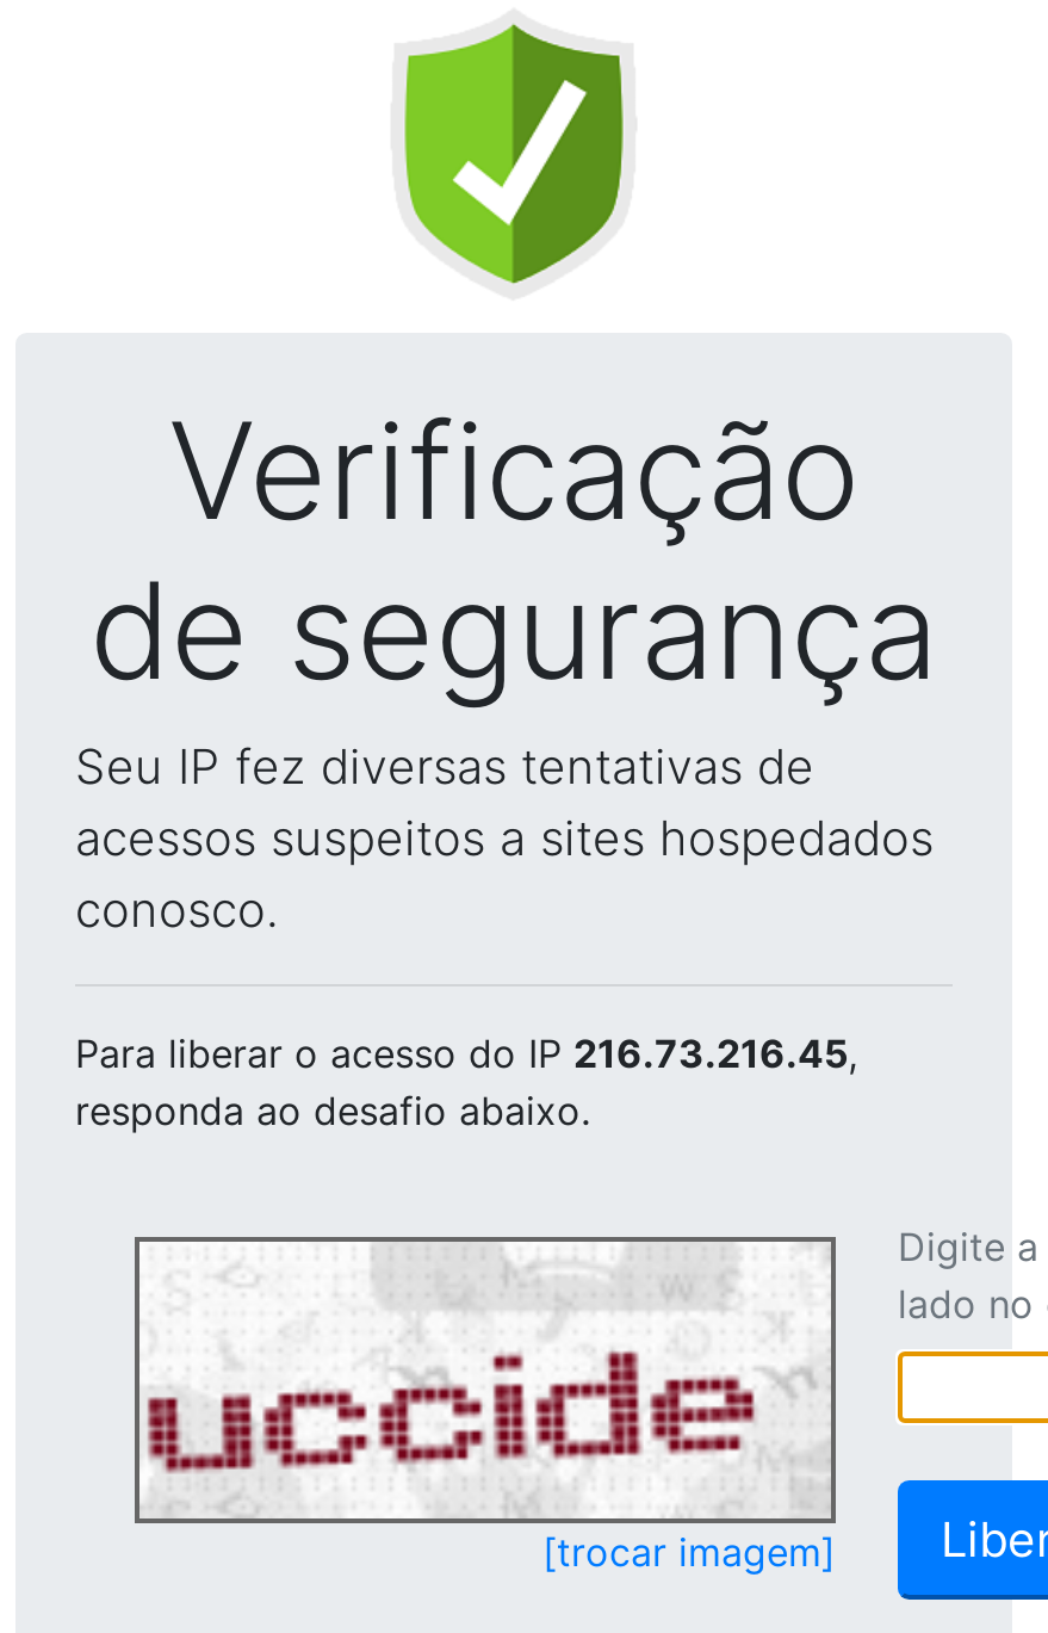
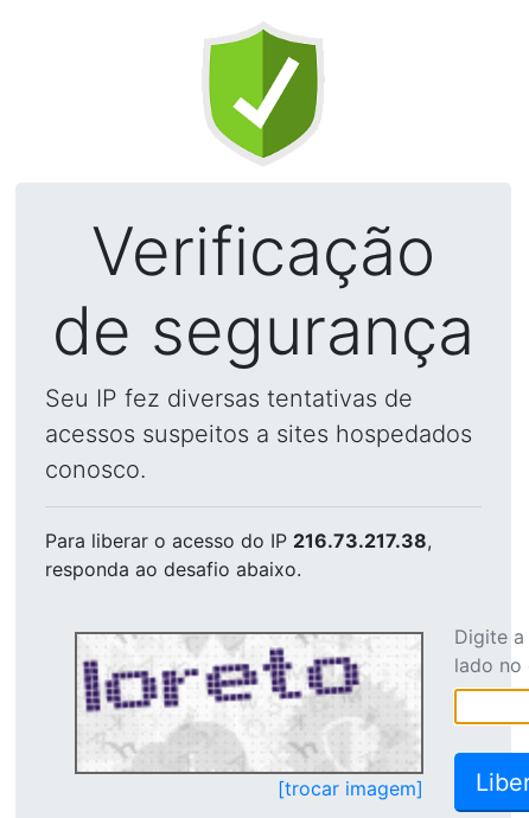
- Para liberar o acesso do IP 216.73.216.45,
+ Para liberar o acesso do IP 216.73.217.38,

- [image]
+ [image]
